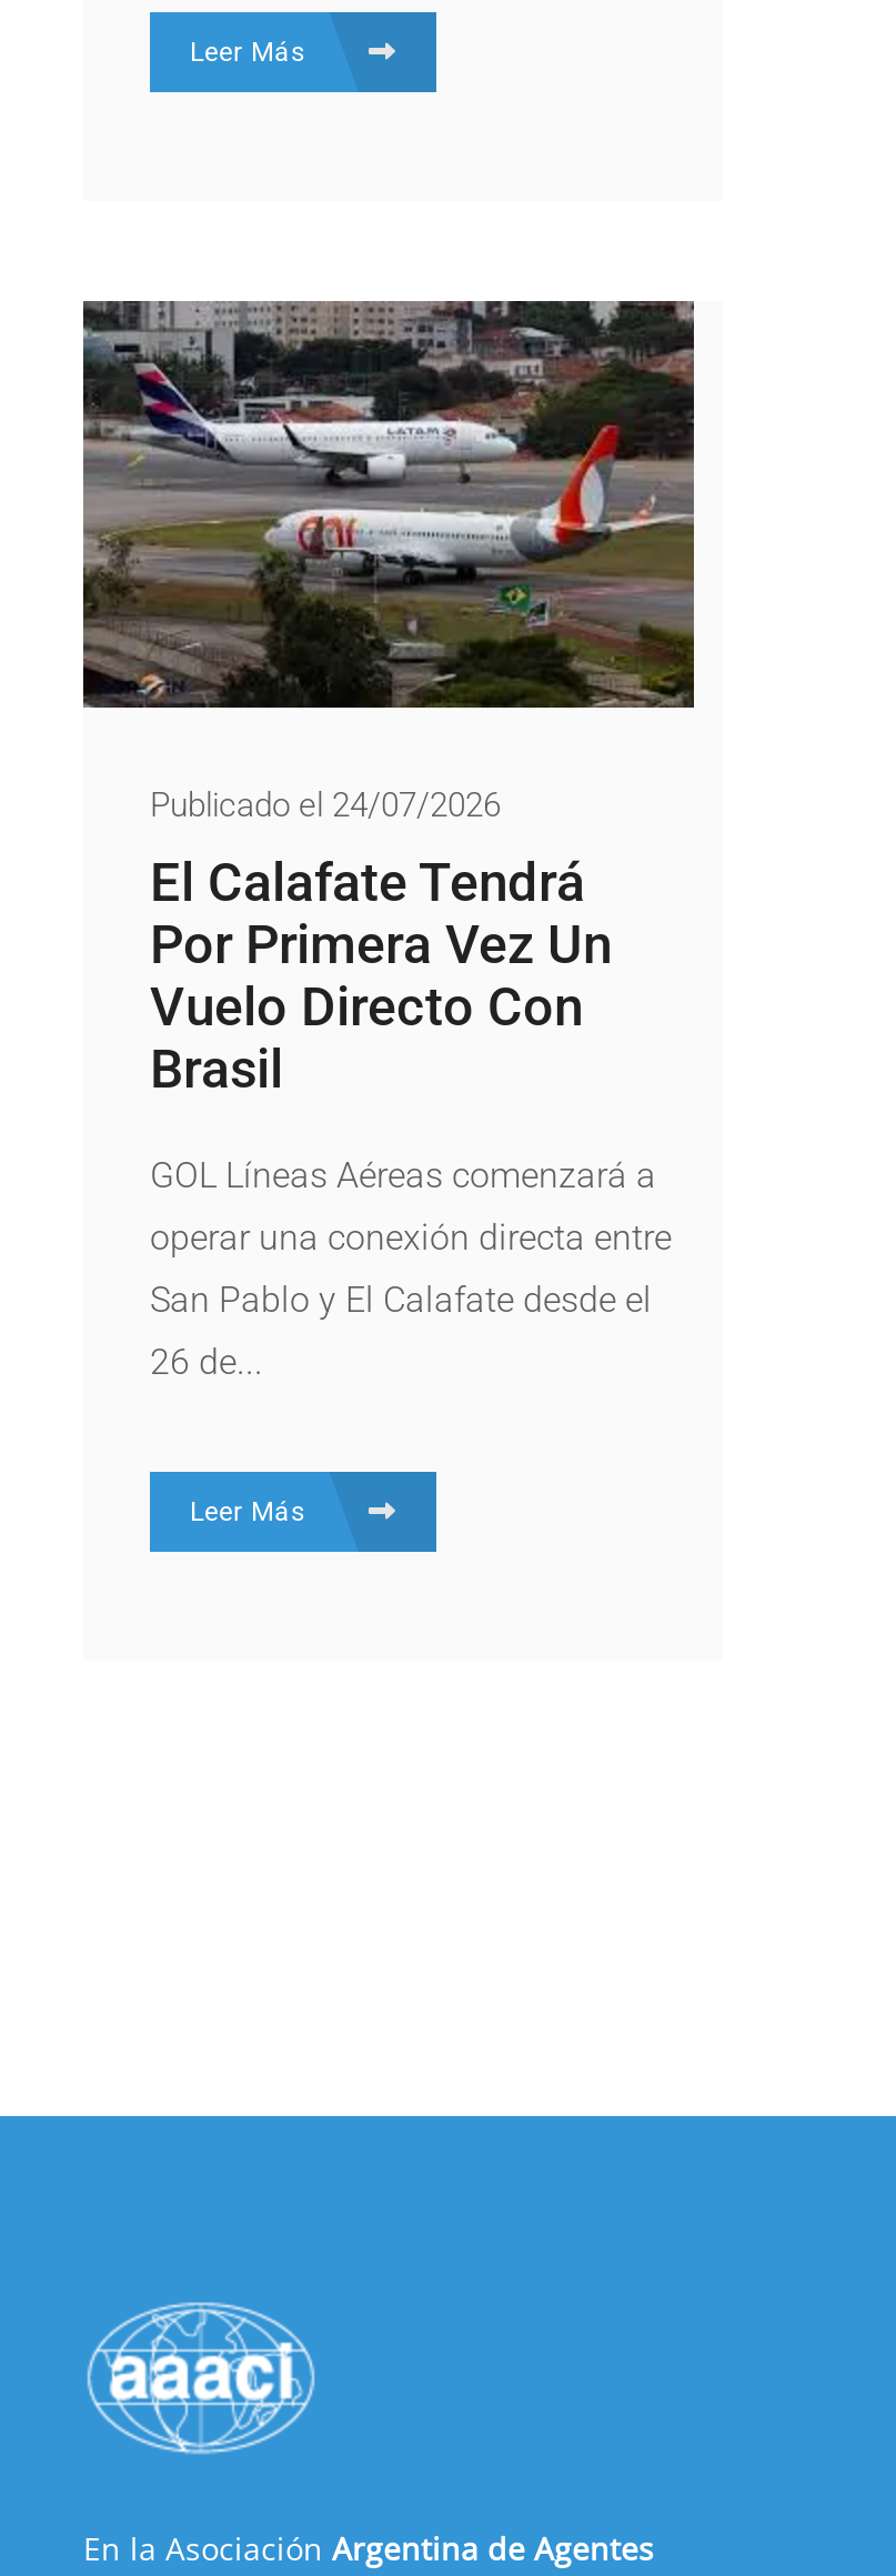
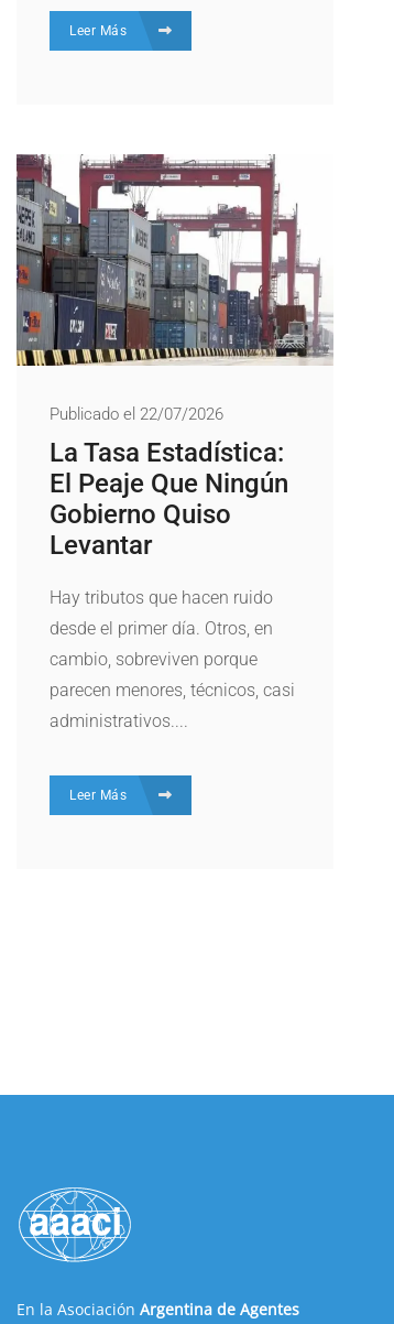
- [image]
- Publicado el 24/07/2026
- El Calafate Tendrá
- Por Primera Vez Un
- Vuelo Directo Con
- Brasil
- GOL Líneas Aéreas comenzará a
- operar una conexión directa entre
- San Pablo y El Calafate desde el
- 26 de...
+ [image]
+ Publicado el 22/07/2026
+ La Tasa Estadística:
+ El Peaje Que Ningún
+ Gobierno Quiso
+ Levantar
+ Hay tributos que hacen ruido
+ desde el primer día. Otros, en
+ cambio, sobreviven porque
+ parecen menores, técnicos, casi
+ administrativos....
